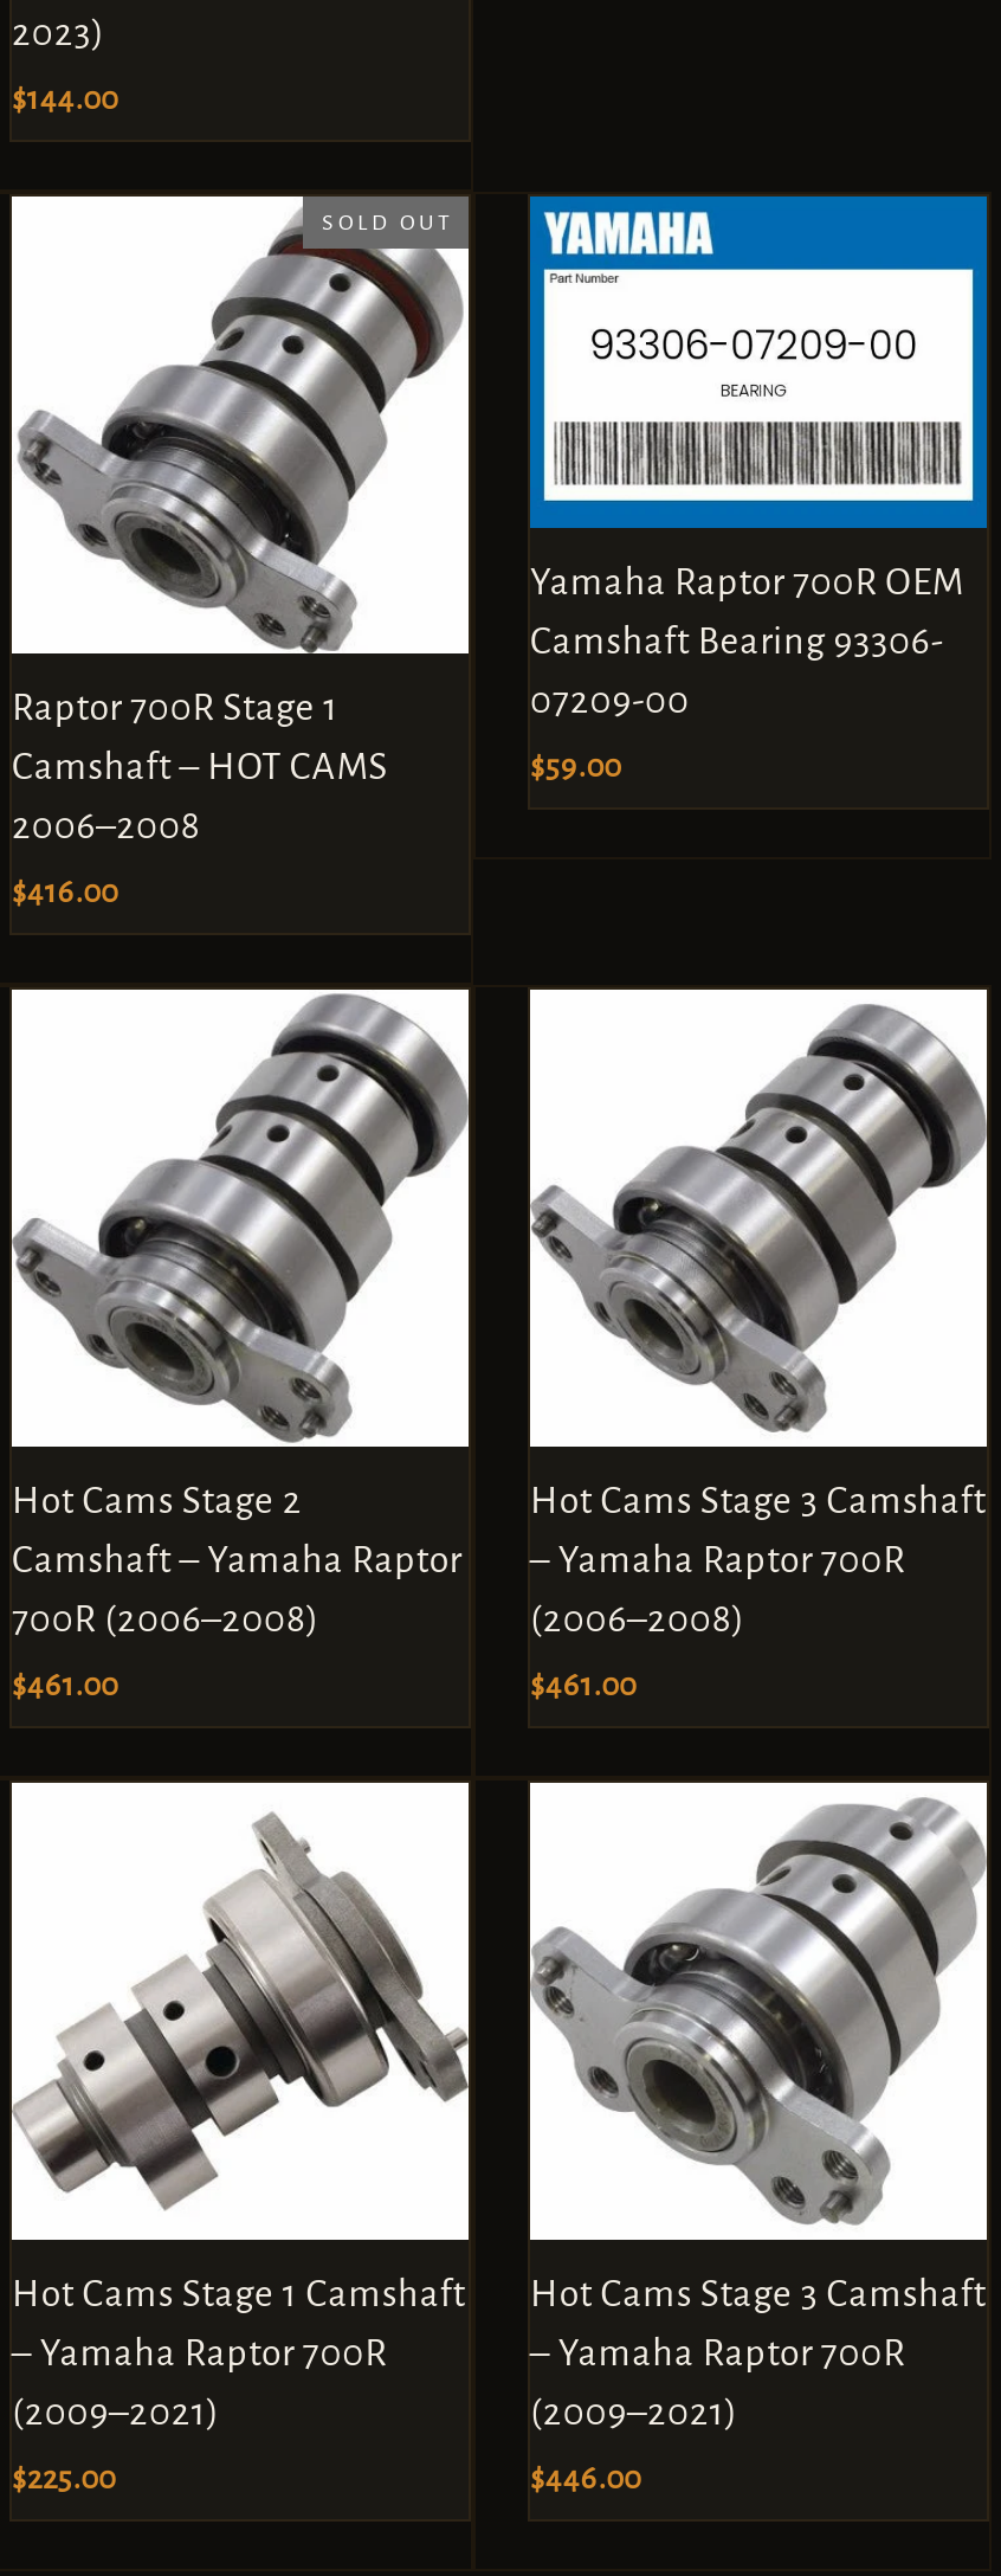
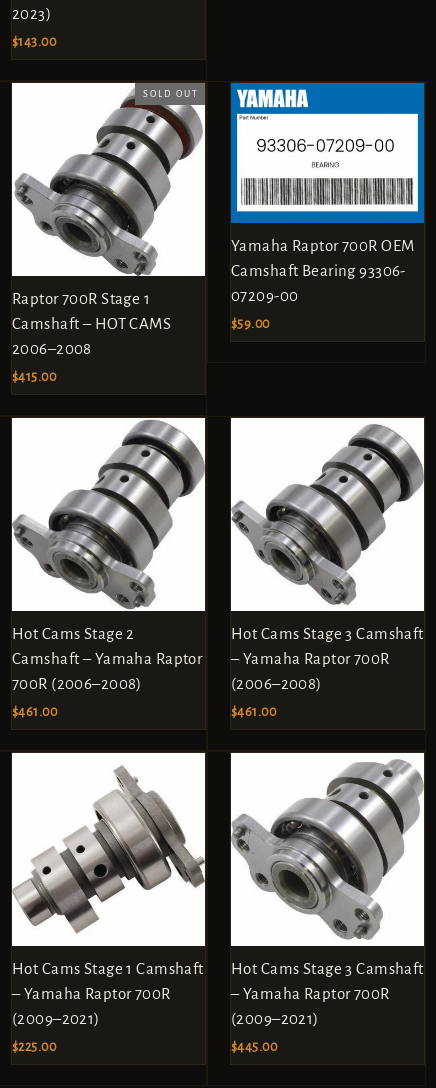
- $144.00
+ $143.00

- $416.00
+ $415.00

- $446.00
+ $445.00
